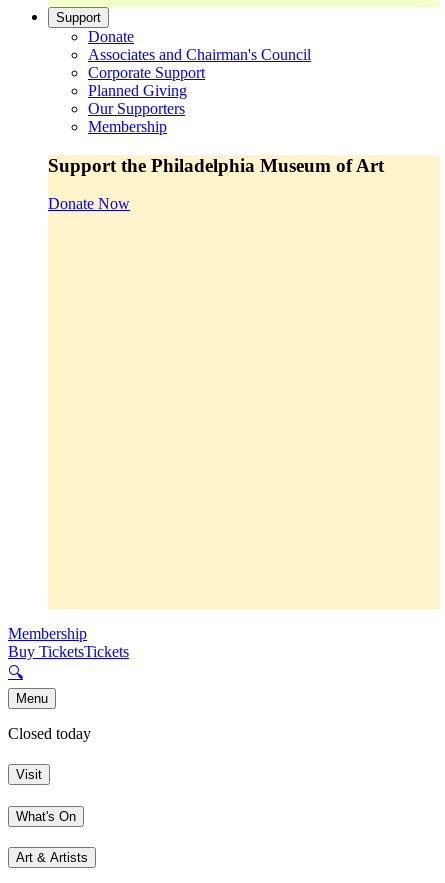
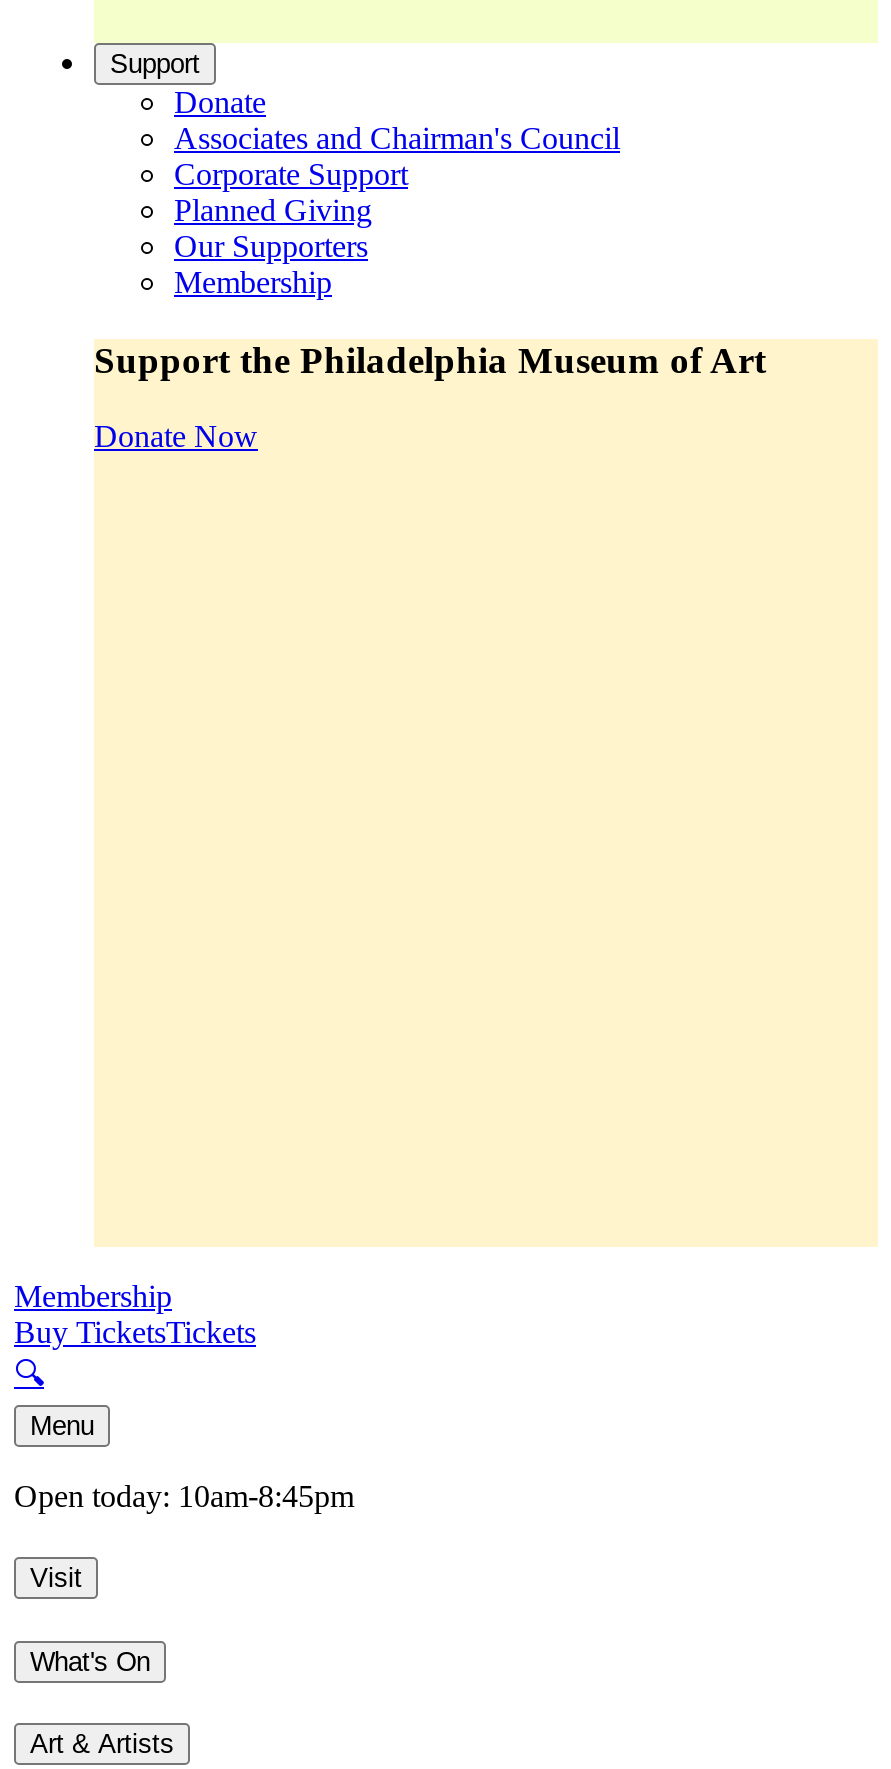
- Closed today
+ Open today: 10am-8:45pm
